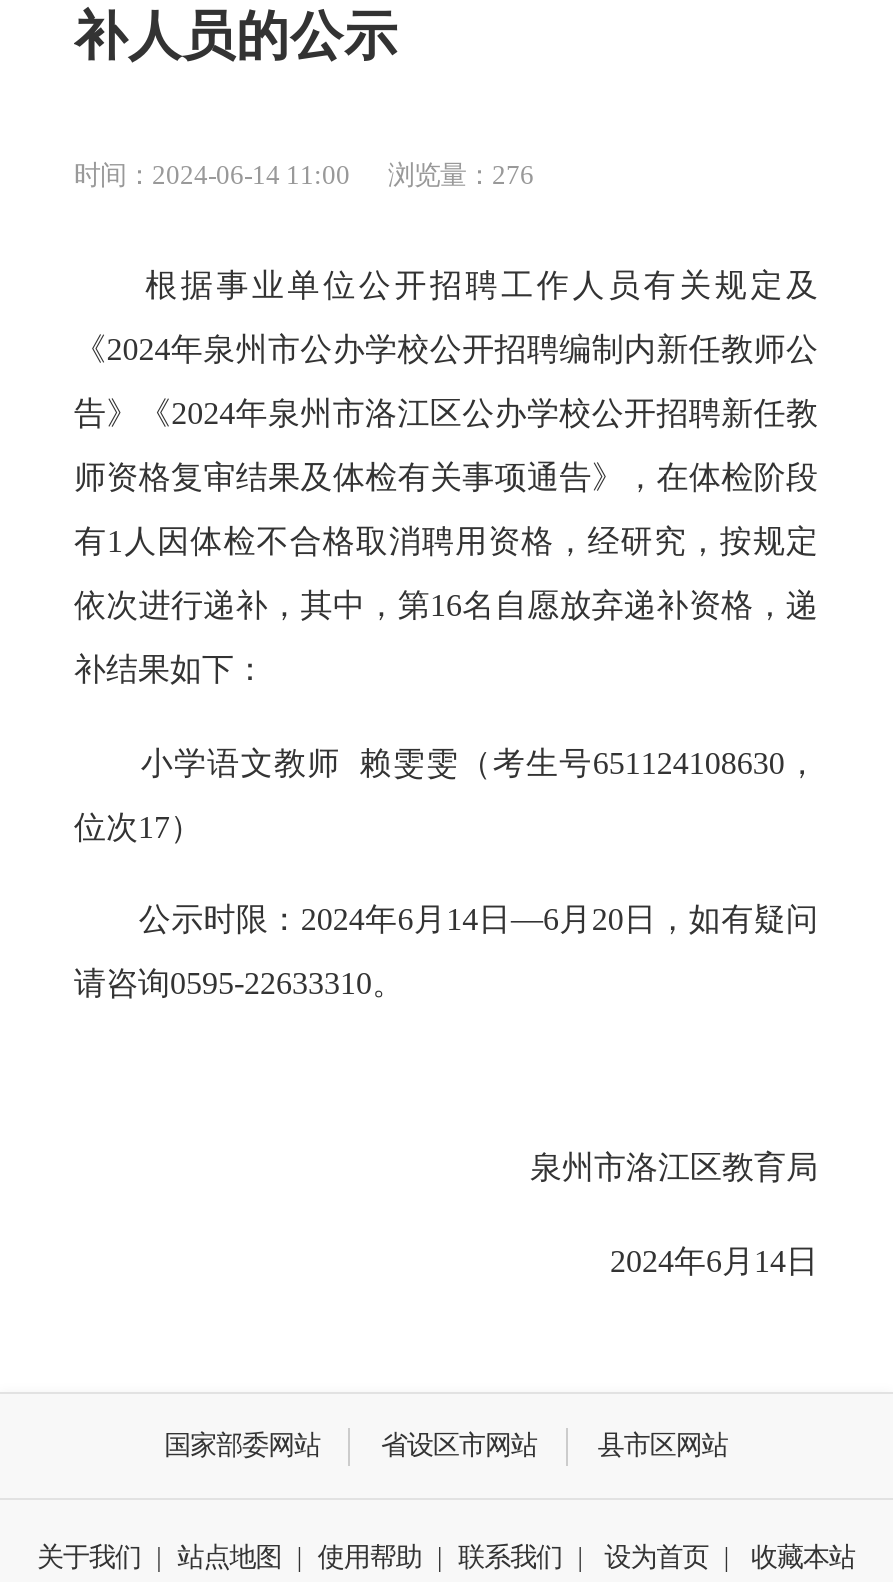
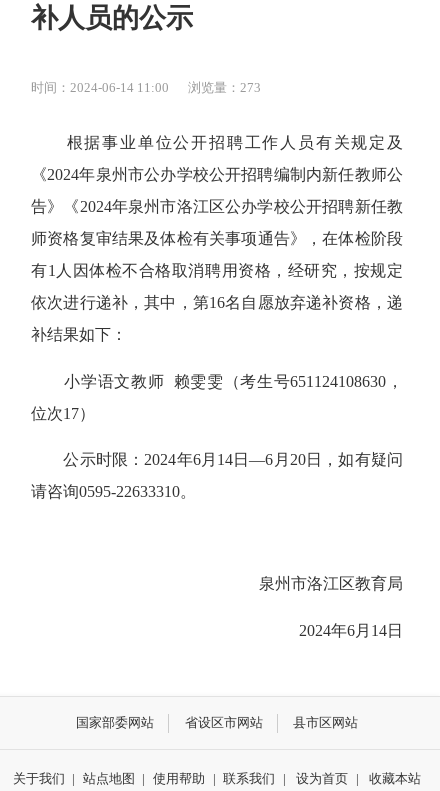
- 时间：2024-06-14 11:00 浏览量：276
+ 时间：2024-06-14 11:00 浏览量：273
